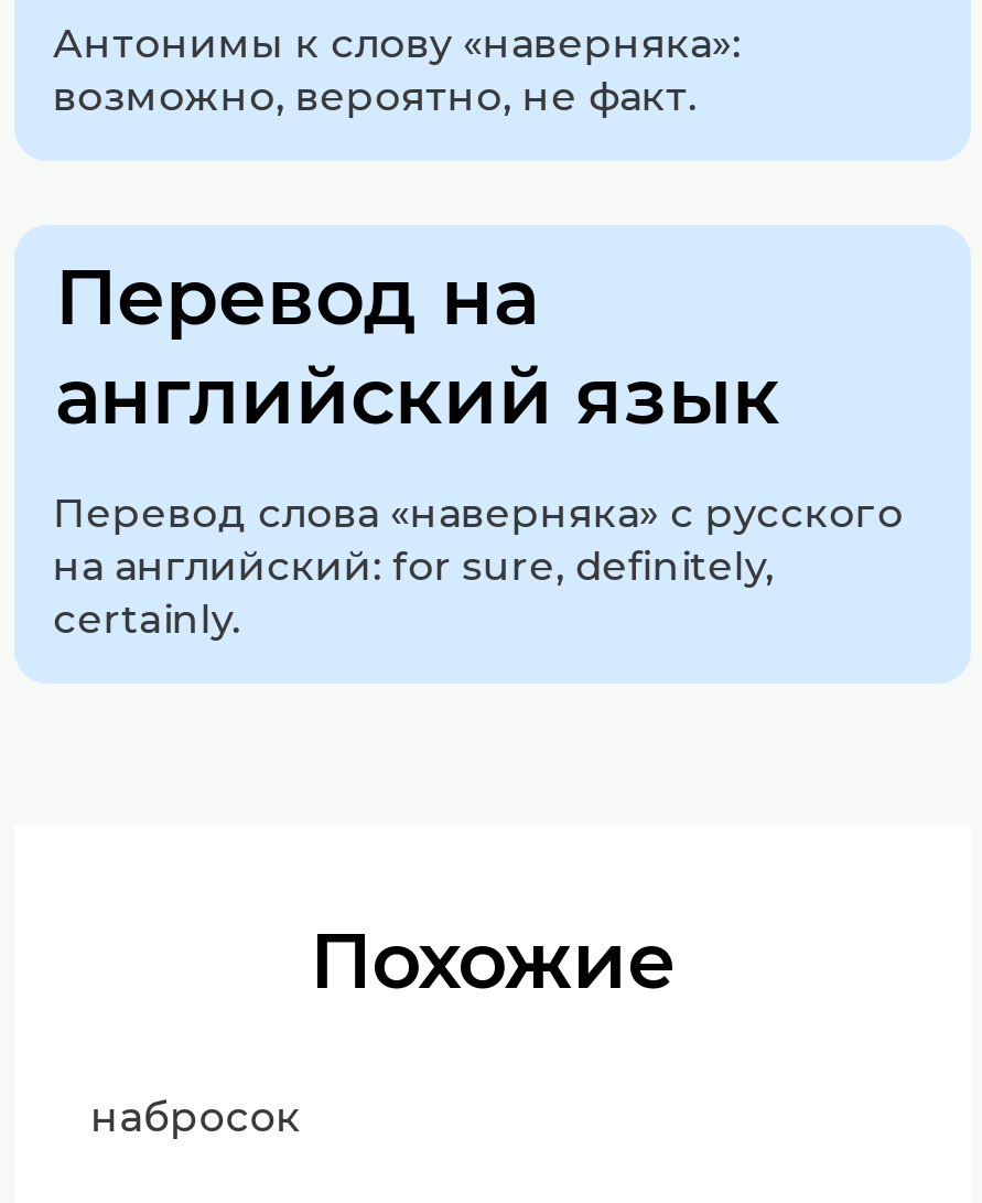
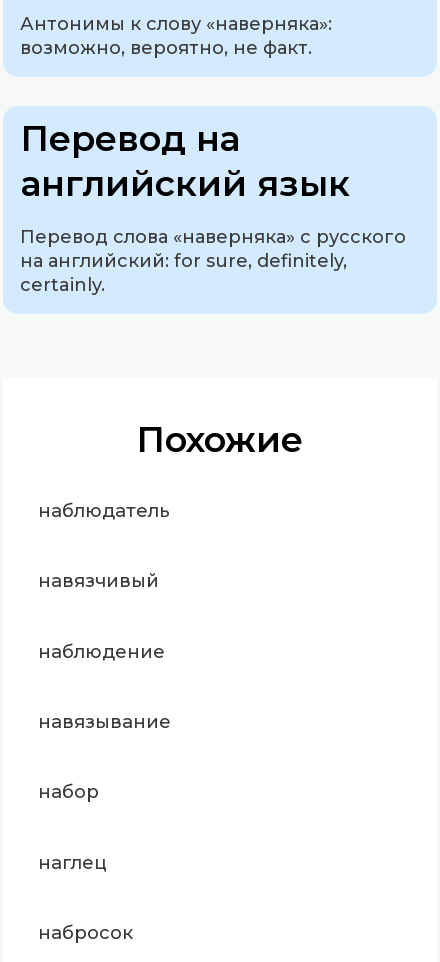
+ наблюдатель
+ навязчивый
+ наблюдение
+ навязывание
+ набор
+ наглец
